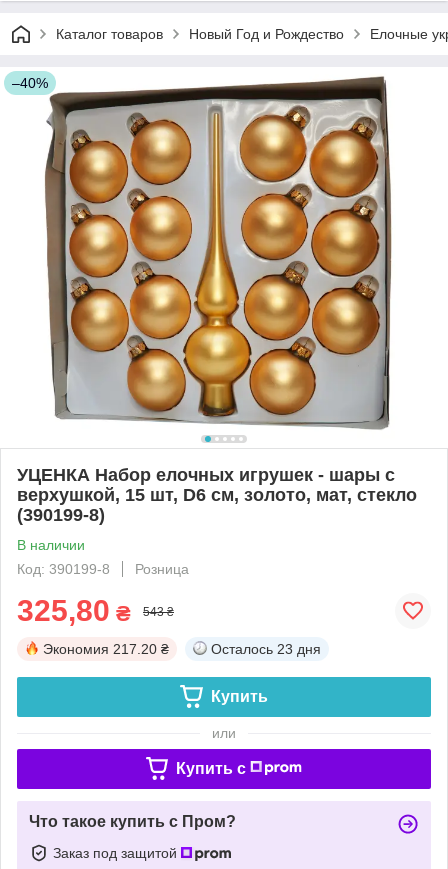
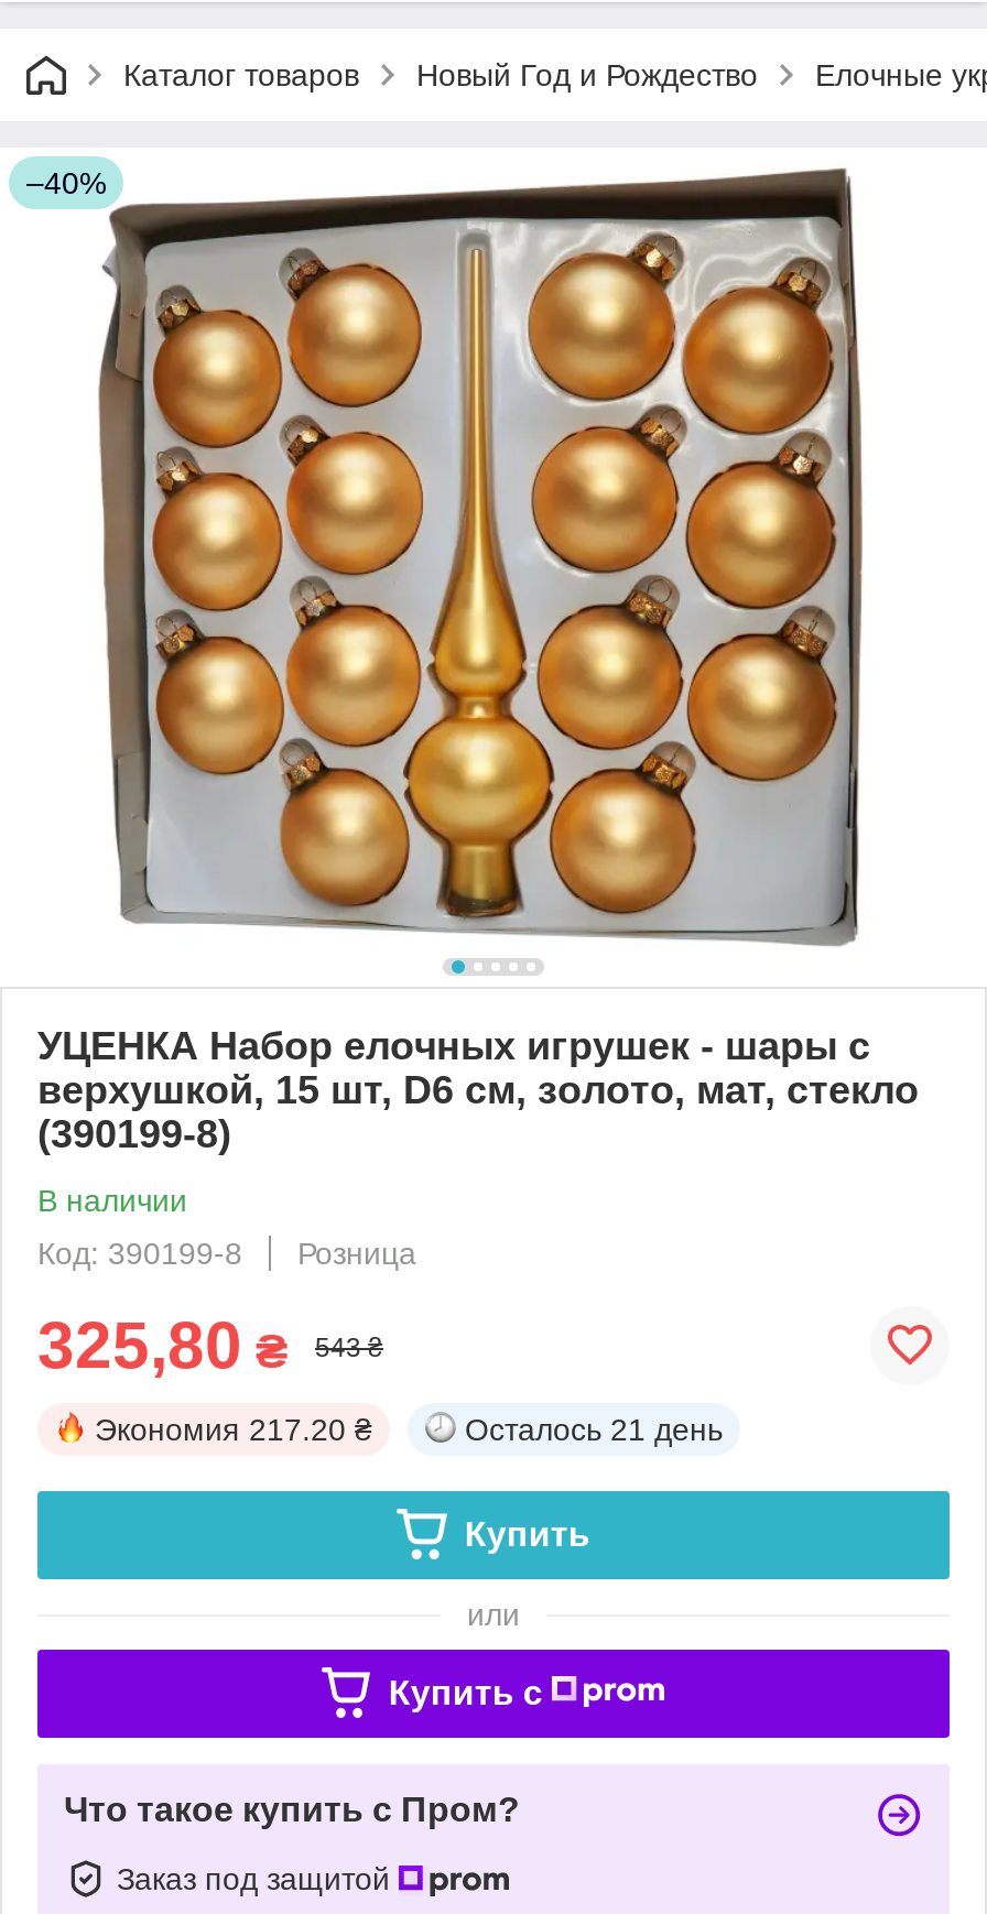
- Осталось 23 дня
+ Осталось 21 день
